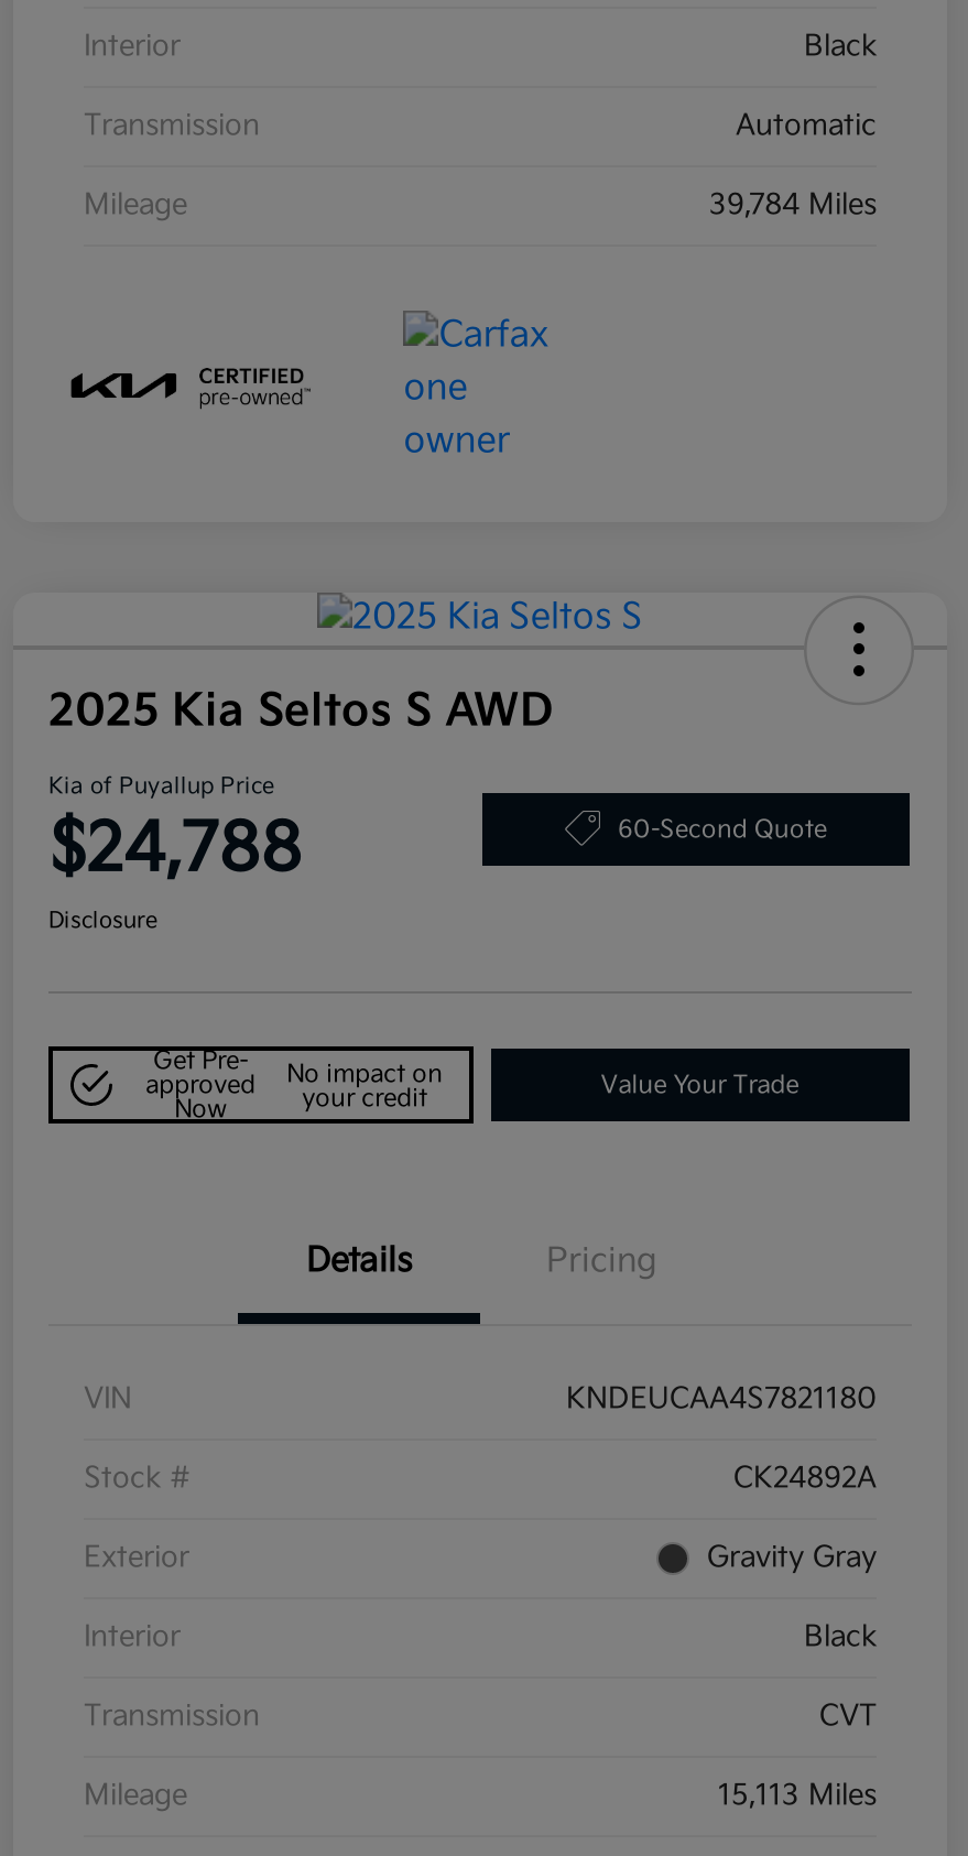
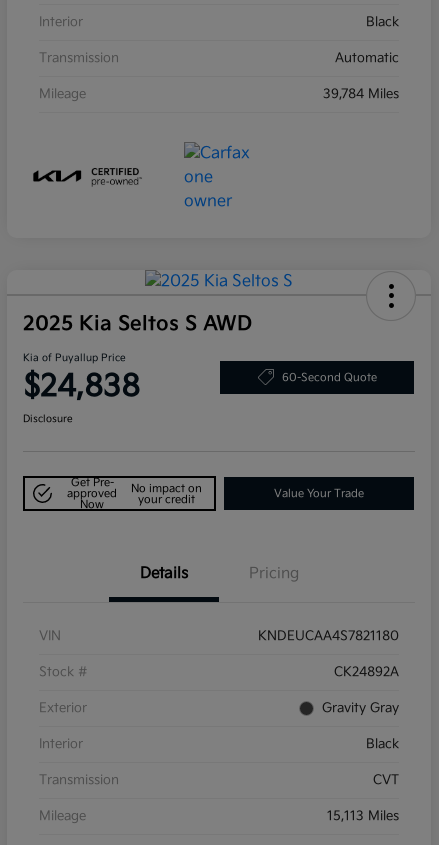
- $24,788
+ $24,838
